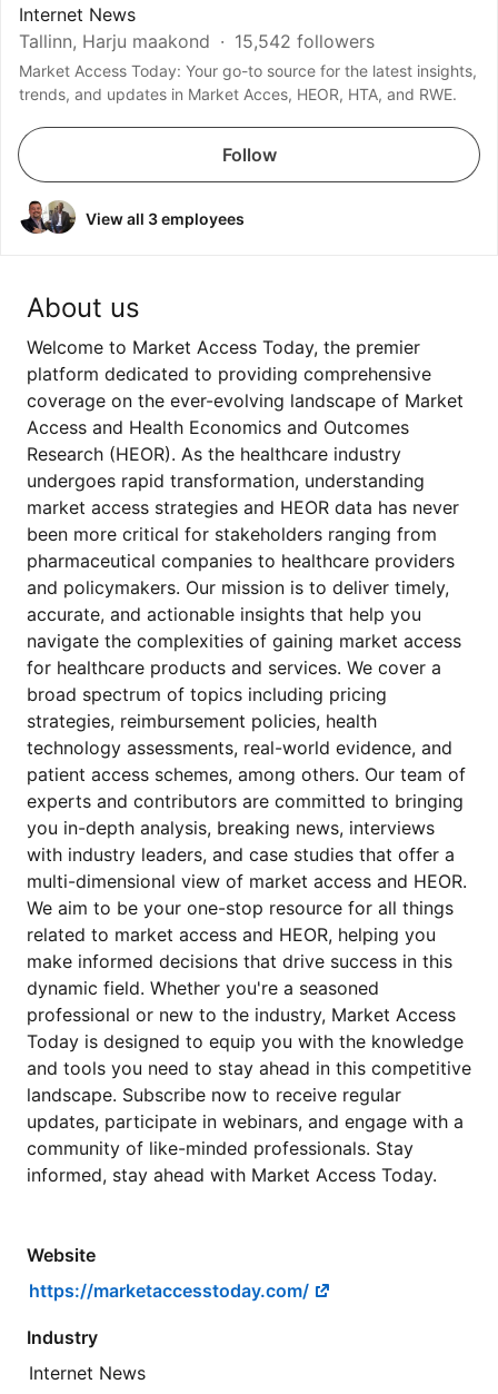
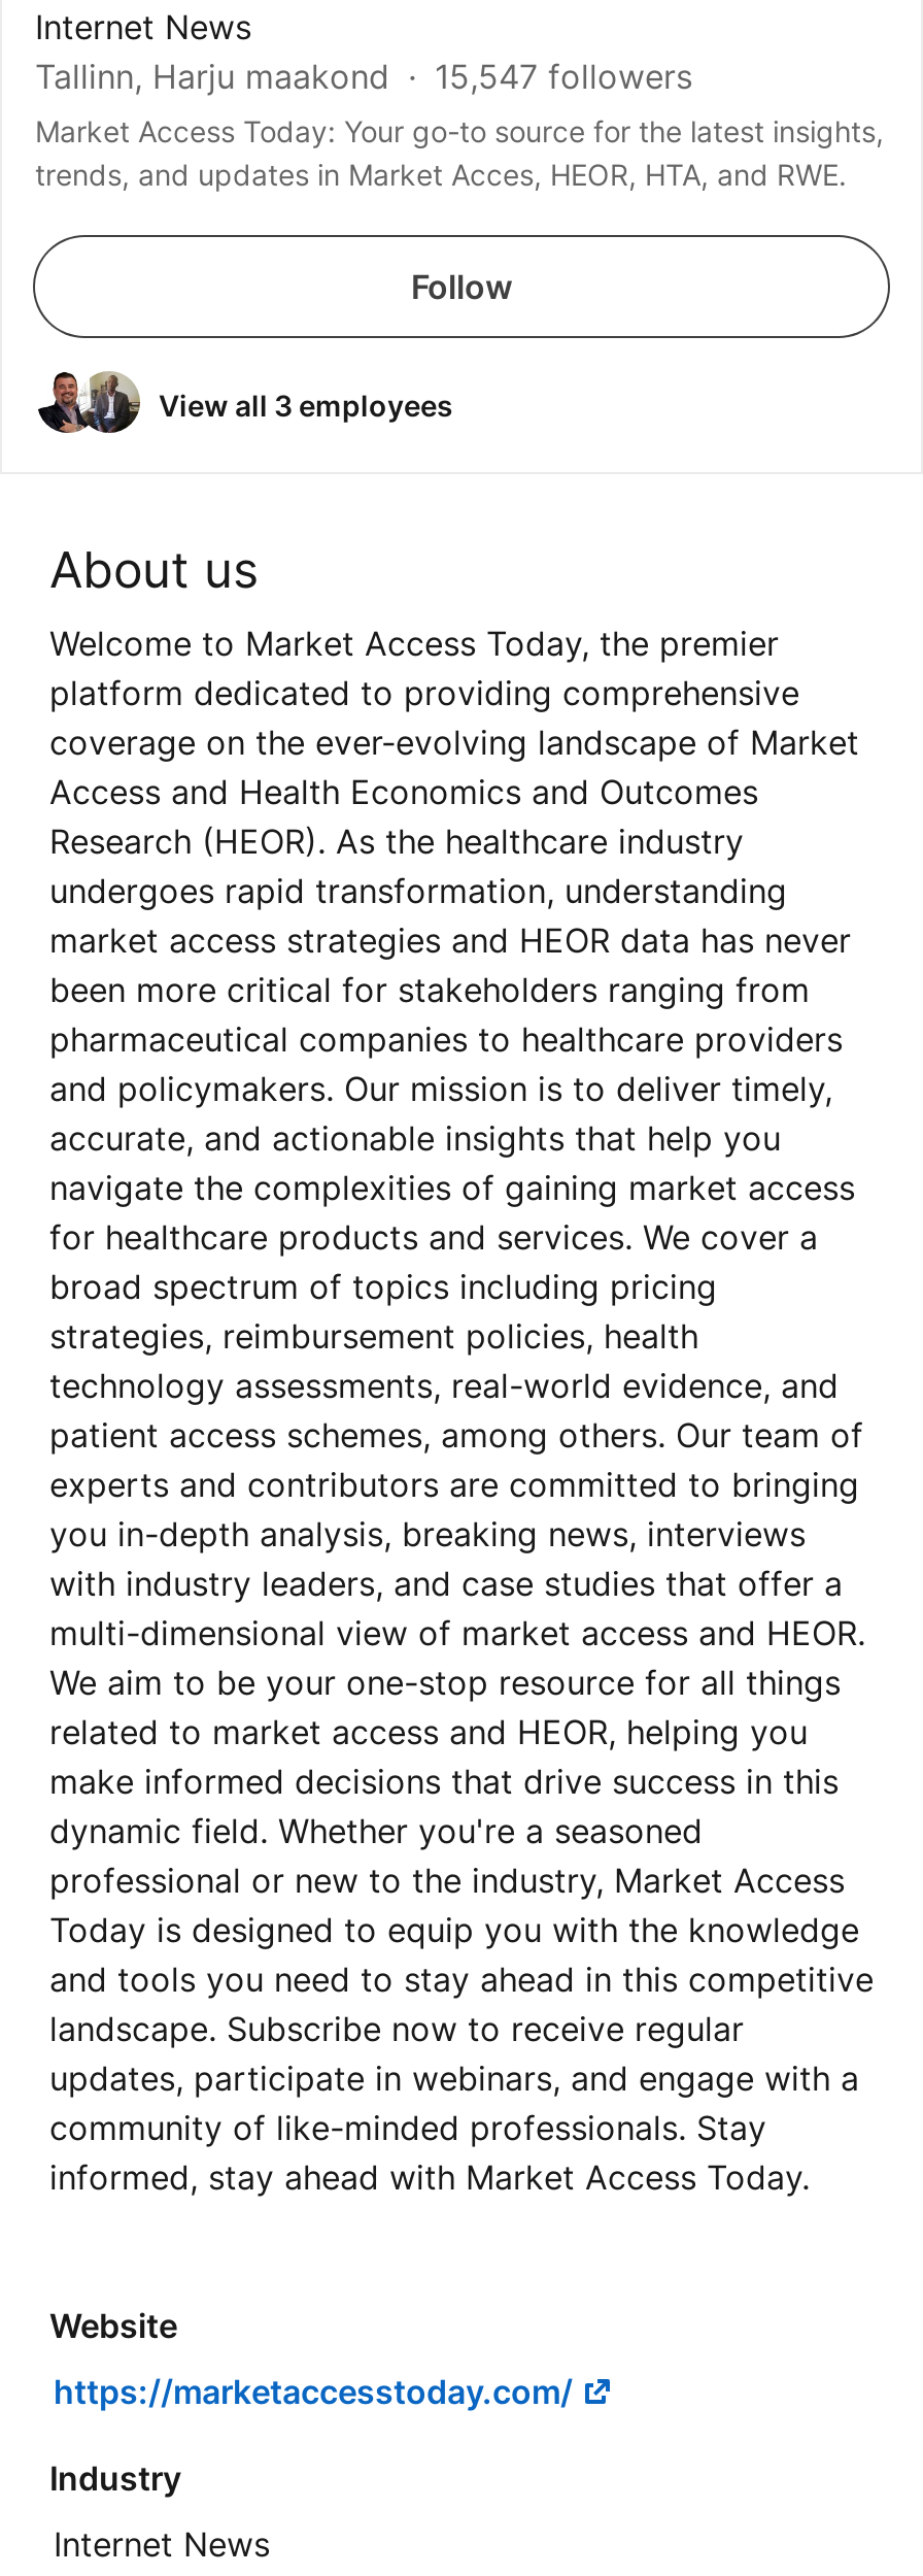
- Tallinn, Harju maakond 15,542 followers
+ Tallinn, Harju maakond 15,547 followers
